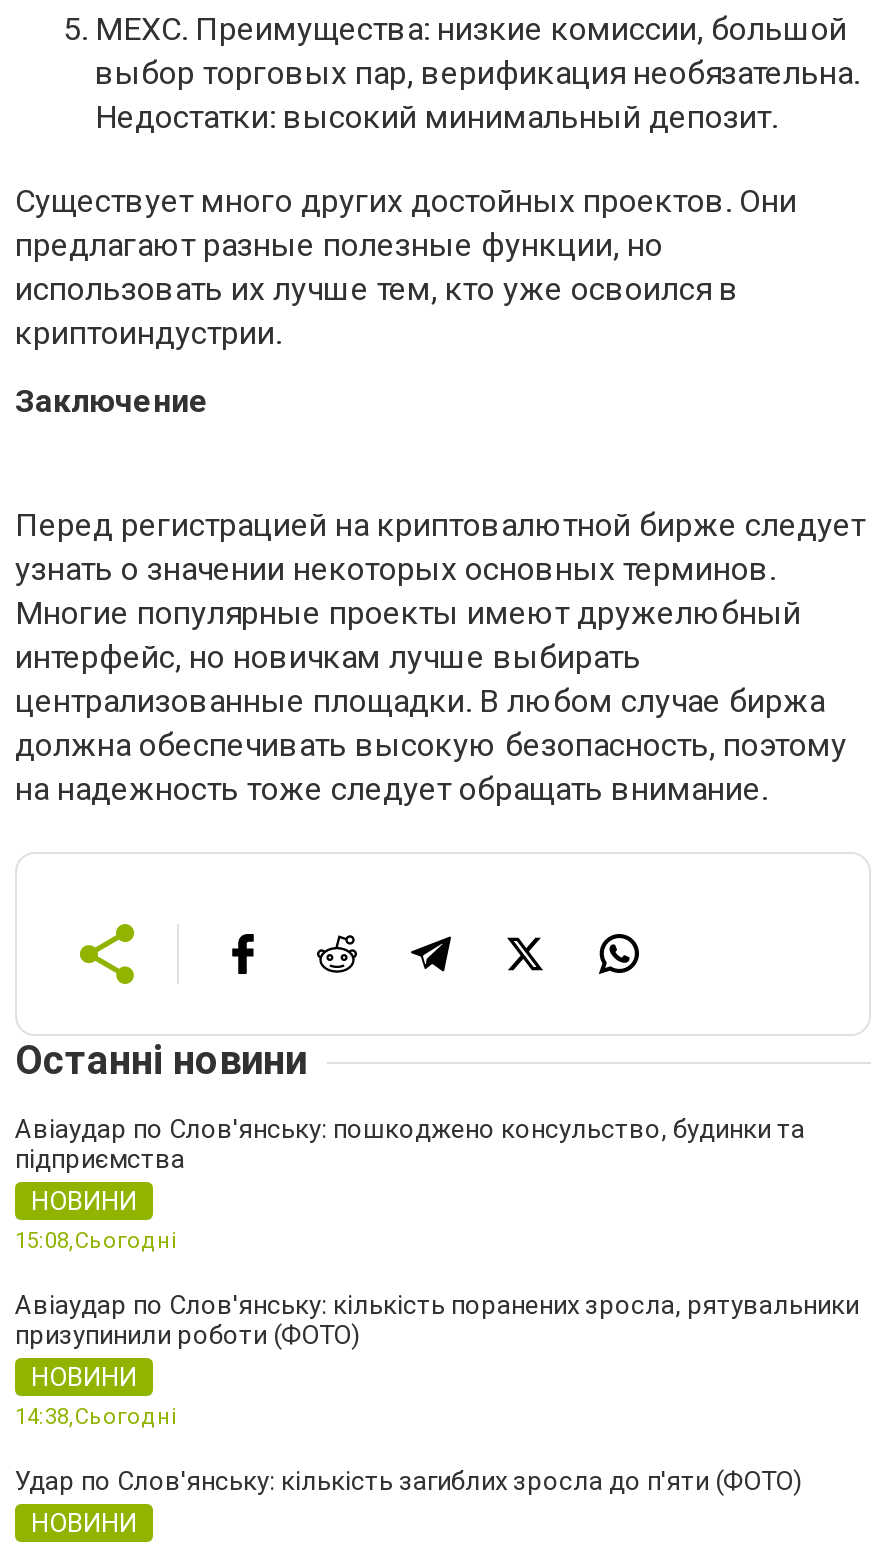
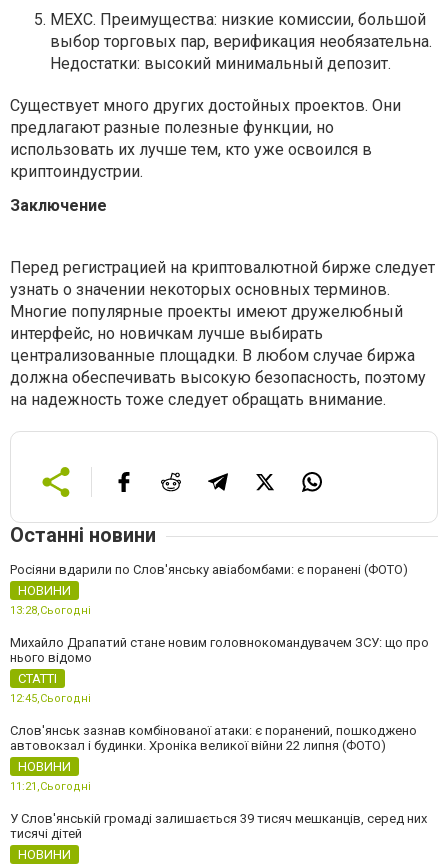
- Авіаудар по Слов'янську: пошкоджено консульство, будинки та
- підприємства
+ Росіяни вдарили по Слов'янську авіабомбами: є поранені (ФОТО)

- 15:08,Сьогодні
- Авіаудар по Слов'янську: кількість поранених зросла, рятувальники
- призупинили роботи (ФОТО)
+ 13:28,Сьогодні
+ Михайло Драпатий стане новим головнокомандувачем ЗСУ: що про
+ нього відомо
+ СТАТТІ
+ 12:45,Сьогодні
+ Слов'янськ зазнав комбінованої атаки: є поранений, пошкоджено
+ автовокзал і будинки. Хроніка великої війни 22 липня (ФОТО)

- 14:38,Сьогодні
+ 11:21,Сьогодні

- Удар по Слов'янську: кількість загиблих зросла до п'яти (ФОТО)
+ У Слов'янській громаді залишається 39 тисяч мешканців, серед них
+ тисячі дітей
